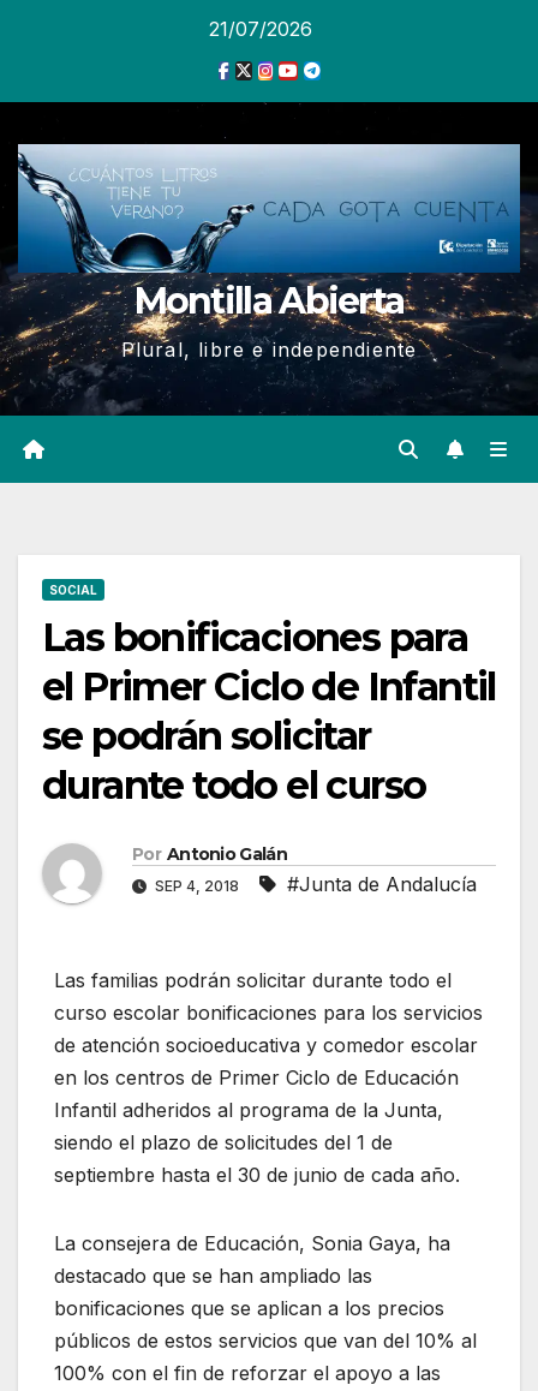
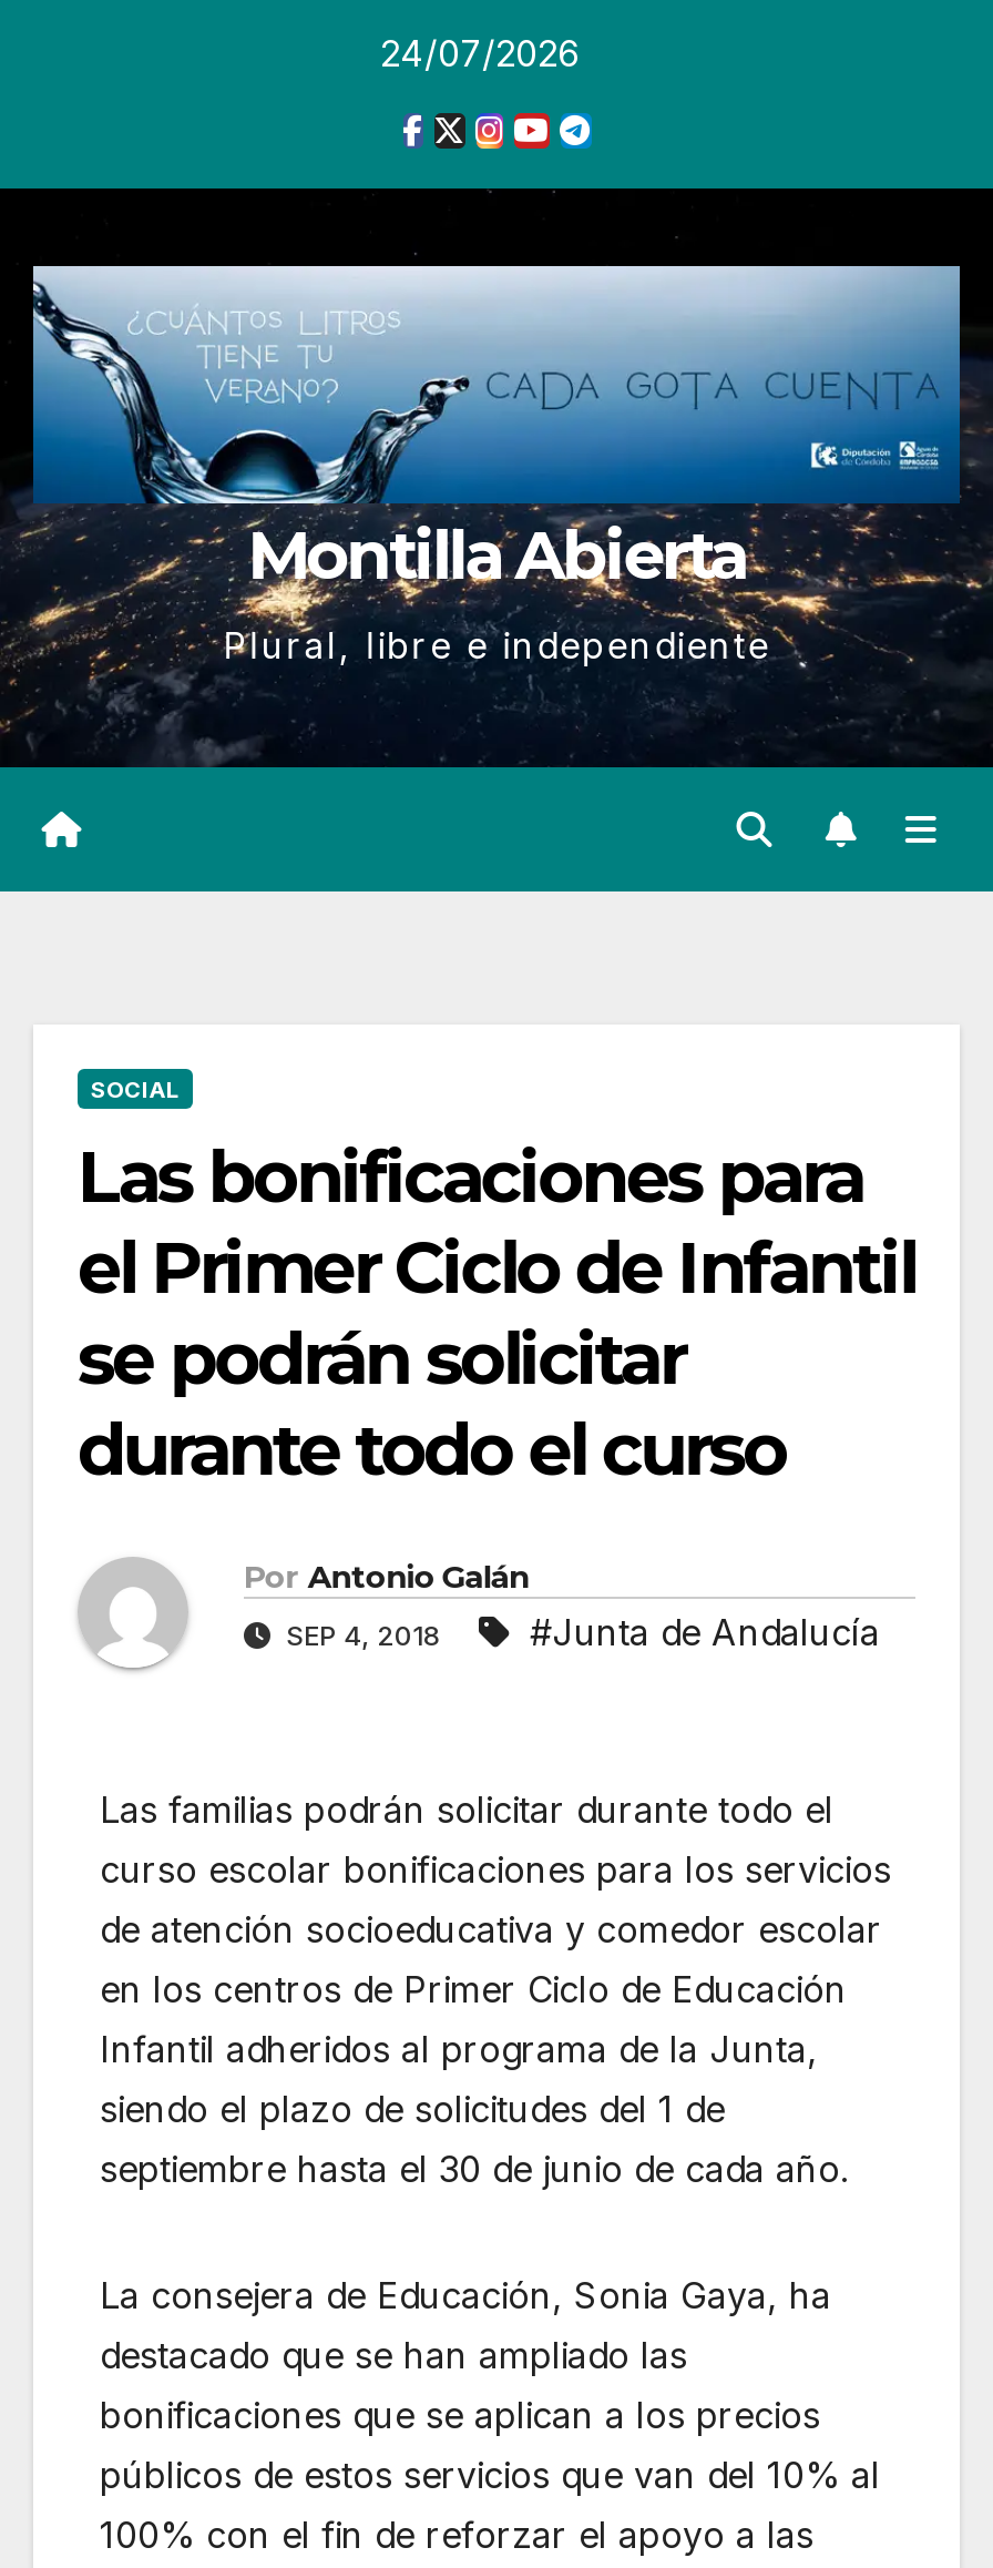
- 21/07/2026
+ 24/07/2026
